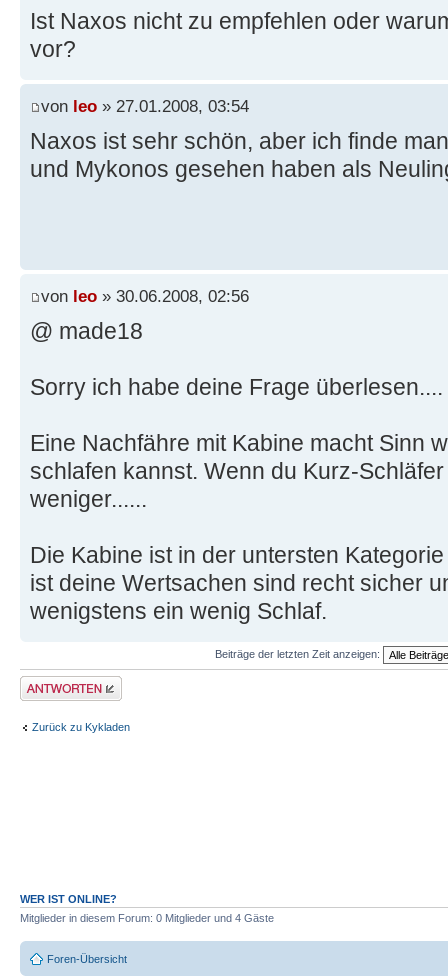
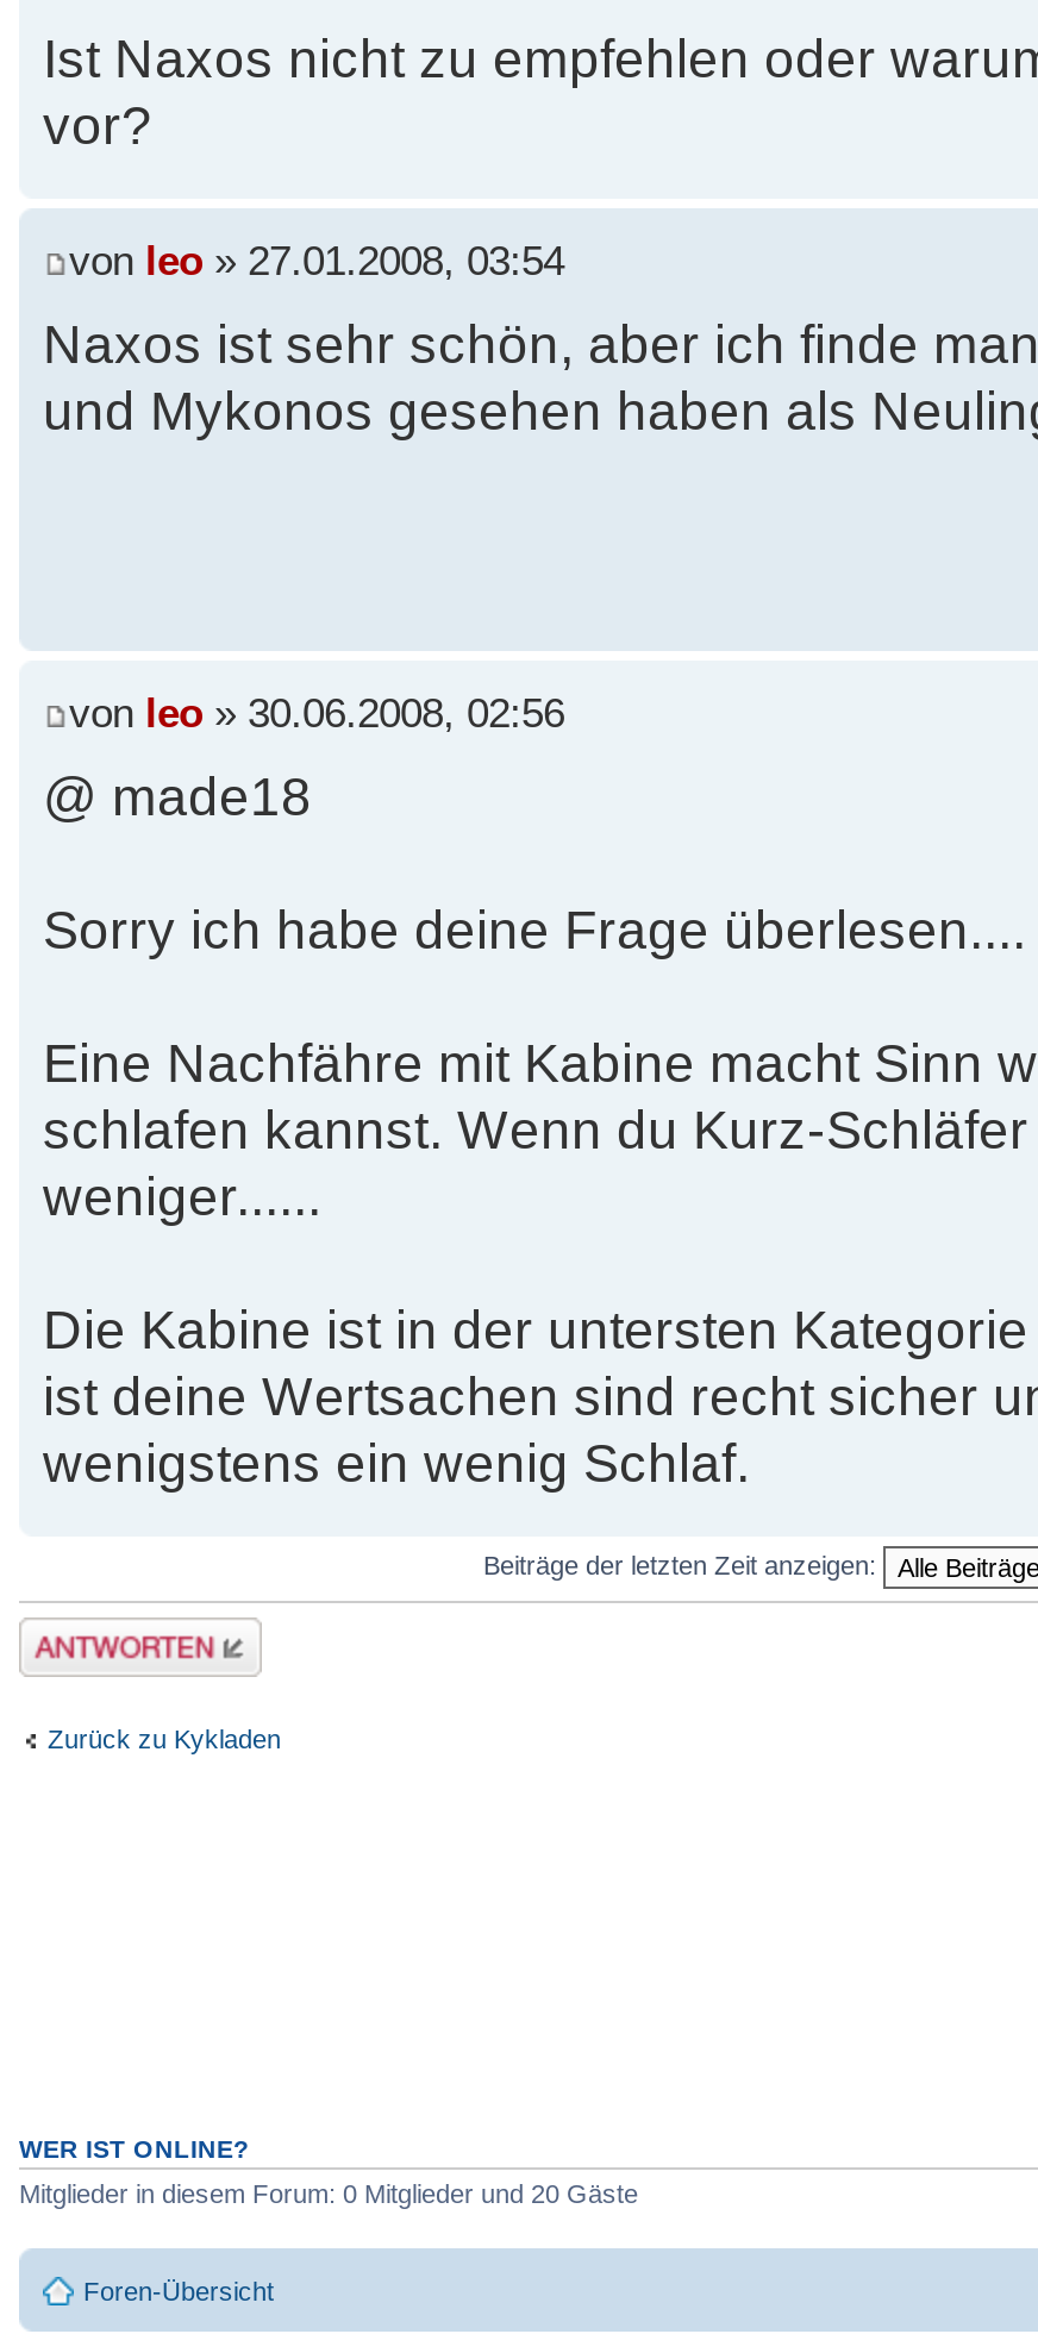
- Mitglieder in diesem Forum: 0 Mitglieder und 4 Gäste
+ Mitglieder in diesem Forum: 0 Mitglieder und 20 Gäste
